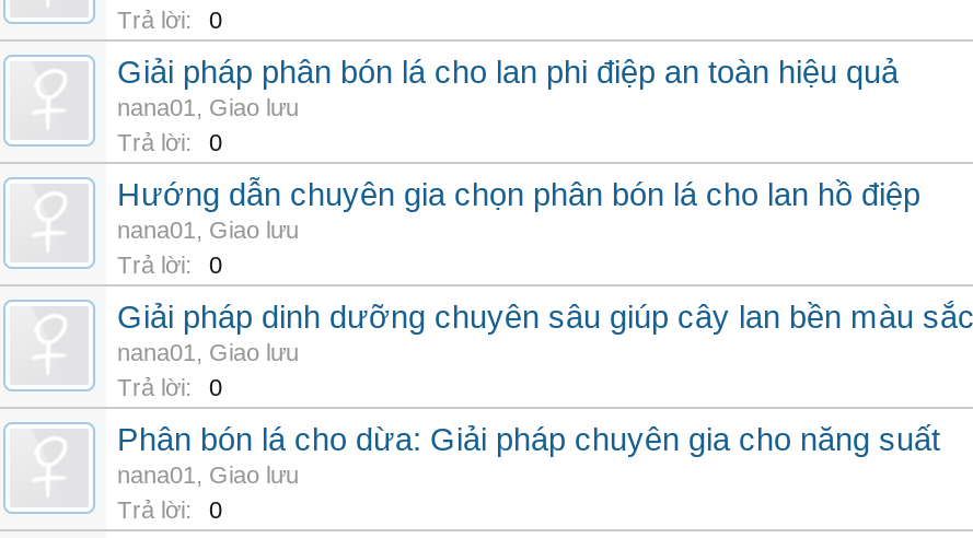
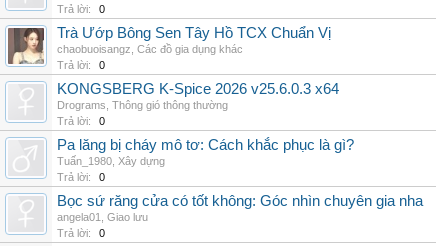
+ [image]

- Giải pháp phân bón lá cho lan phi điệp an toàn hiệu quả
- nana01, Giao lưu
+ Trà Ướp Bông Sen Tây Hồ TCX Chuẩn Vị
+ chaobuoisangz, Các đồ gia dụng khác

- Hướng dẫn chuyên gia chọn phân bón lá cho lan hồ điệp
- nana01, Giao lưu
+ KONGSBERG K-Spice 2026 v25.6.0.3 x64
+ Drograms, Thông gió thông thường

- Giải pháp dinh dưỡng chuyên sâu giúp cây lan bền màu sắc
- nana01, Giao lưu
+ Pa lăng bị cháy mô tơ: Cách khắc phục là gì?
+ Tuấn_1980, Xây dựng

- Phân bón lá cho dừa: Giải pháp chuyên gia cho năng suất
- nana01, Giao lưu
+ Bọc sứ răng cửa có tốt không: Góc nhìn chuyên gia nha
+ angela01, Giao lưu
